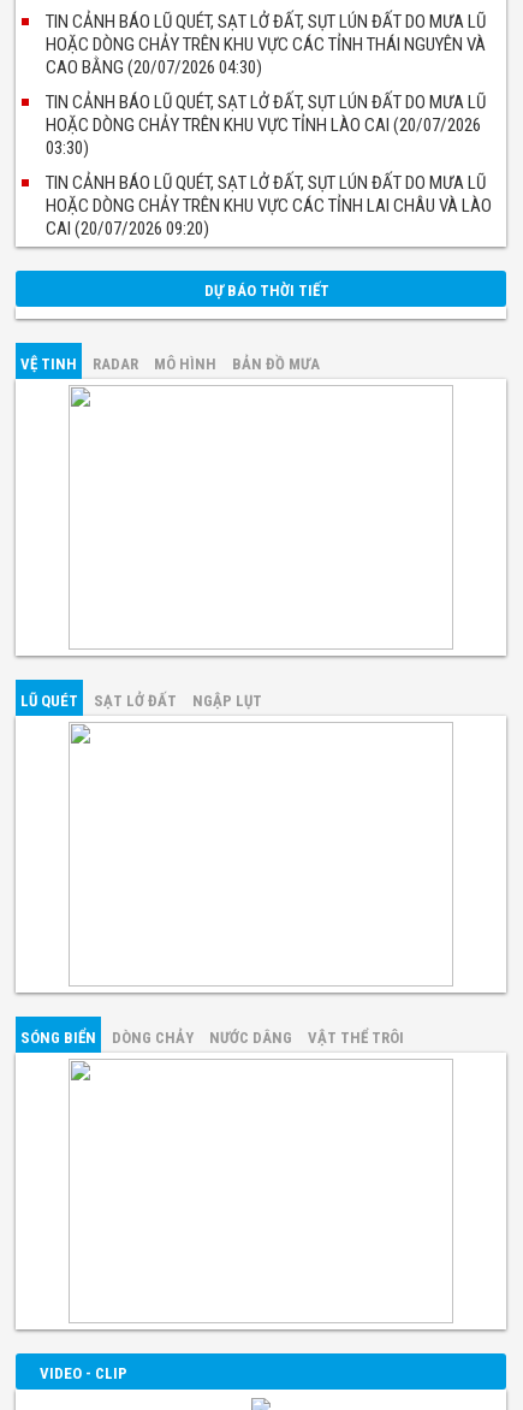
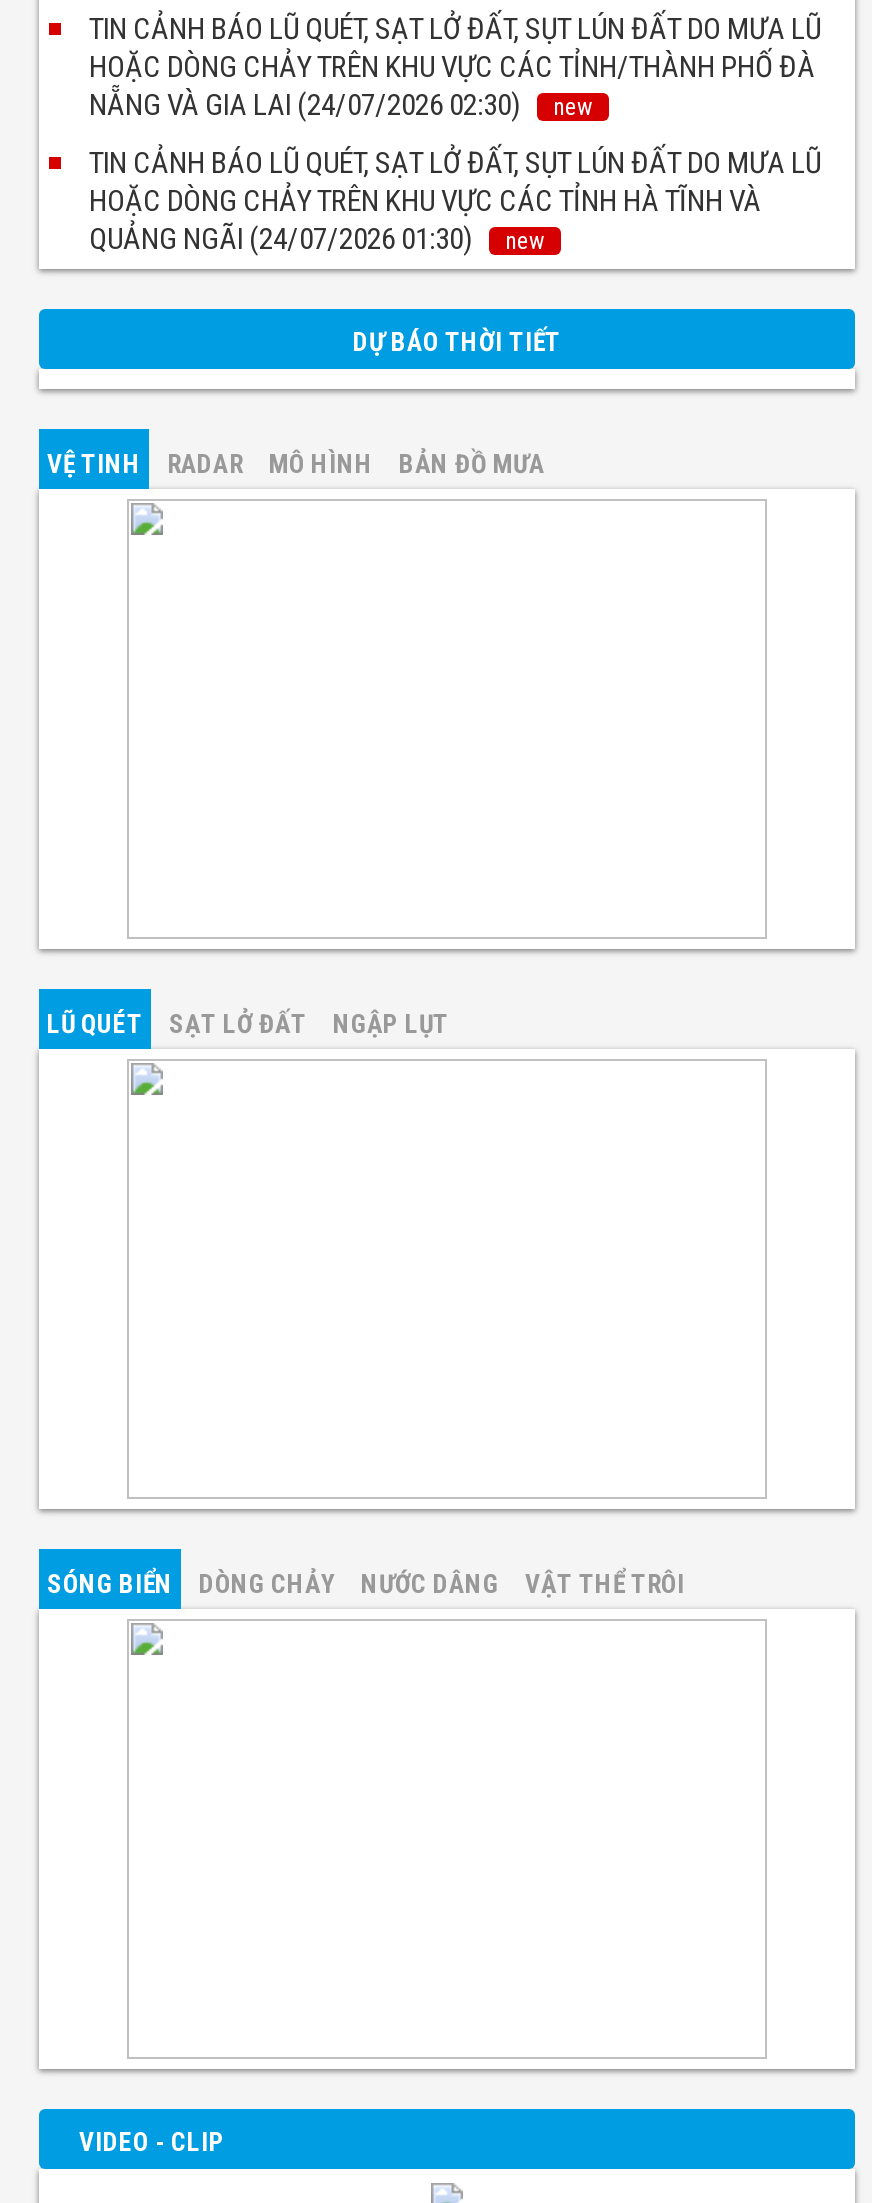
- HOẶC DÒNG CHẢY TRÊN KHU VỰC CÁC TỈNH THÁI NGUYÊN VÀ
- CAO BẰNG (20/07/2026 04:30)
+ HOẶC DÒNG CHẢY TRÊN KHU VỰC CÁC TỈNH/THÀNH PHỐ ĐÀ
+ NẴNG VÀ GIA LAI (24/07/2026 02:30)
+ new

- HOẶC DÒNG CHẢY TRÊN KHU VỰC TỈNH LÀO CAI (20/07/2026
- 03:30)
- TIN CẢNH BÁO LŨ QUÉT, SẠT LỞ ĐẤT, SỤT LÚN ĐẤT DO MƯA LŨ
- HOẶC DÒNG CHẢY TRÊN KHU VỰC CÁC TỈNH LAI CHÂU VÀ LÀO
- CAI (20/07/2026 09:20)
+ HOẶC DÒNG CHẢY TRÊN KHU VỰC CÁC TỈNH HÀ TĨNH VÀ
+ QUẢNG NGÃI (24/07/2026 01:30)
+ new
